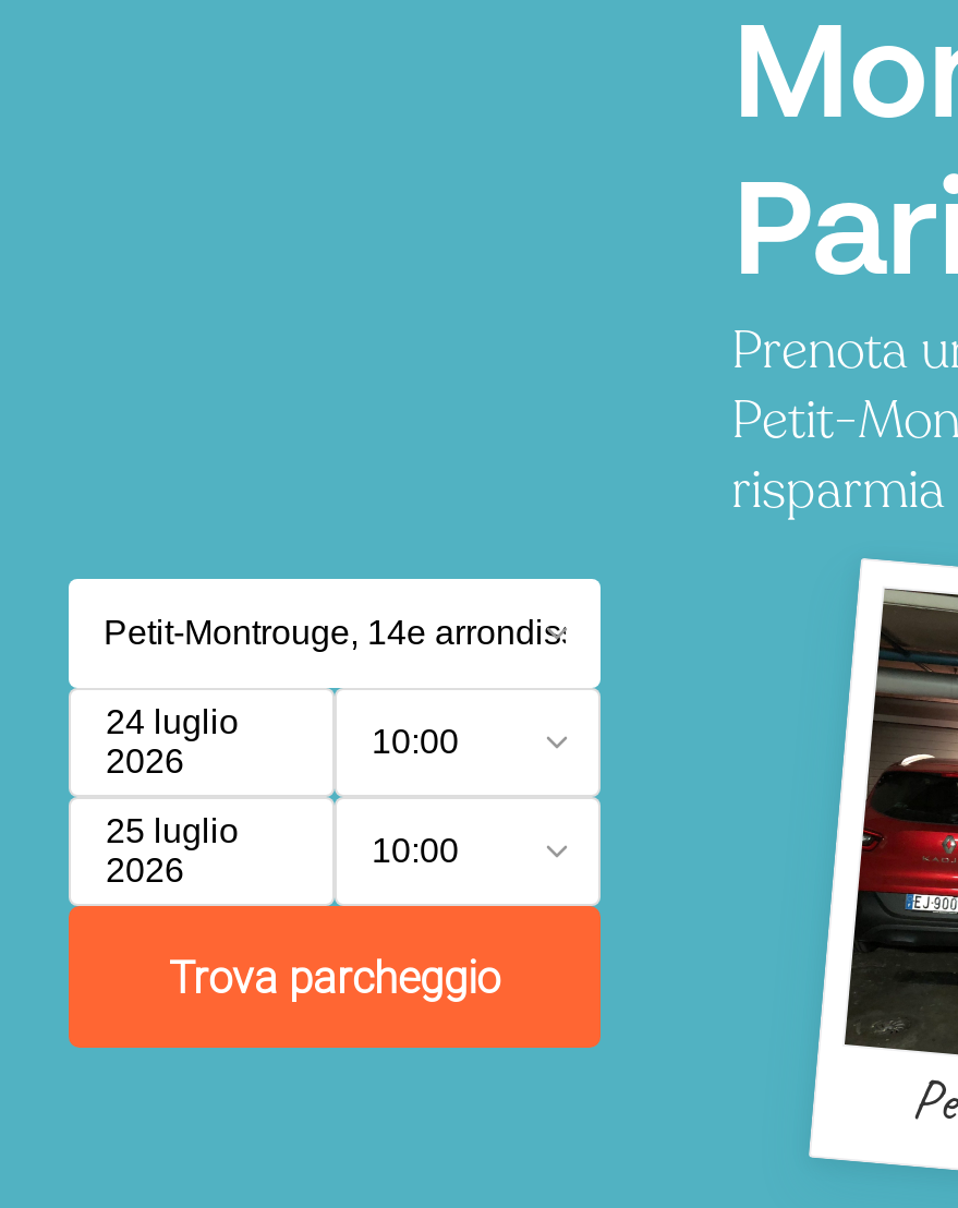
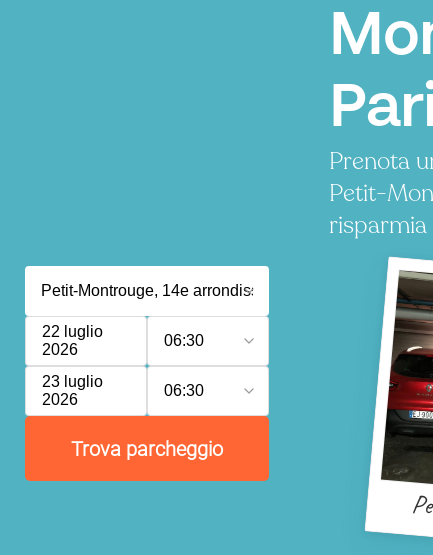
- 24 luglio
+ 22 luglio

- 10:00
+ 06:30

- 25 luglio
+ 23 luglio

- 10:00
+ 06:30
